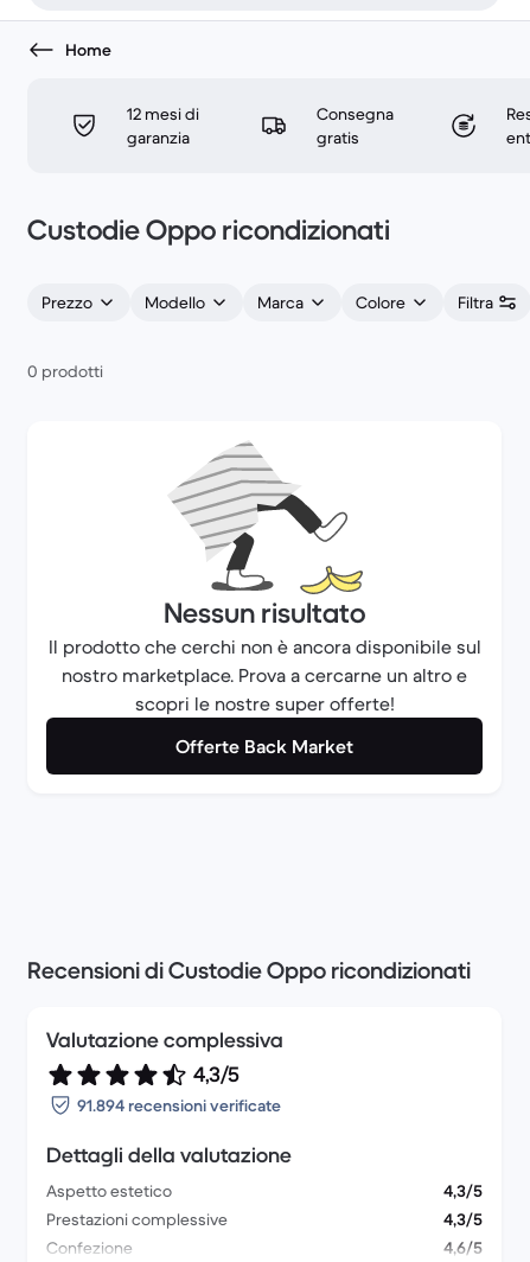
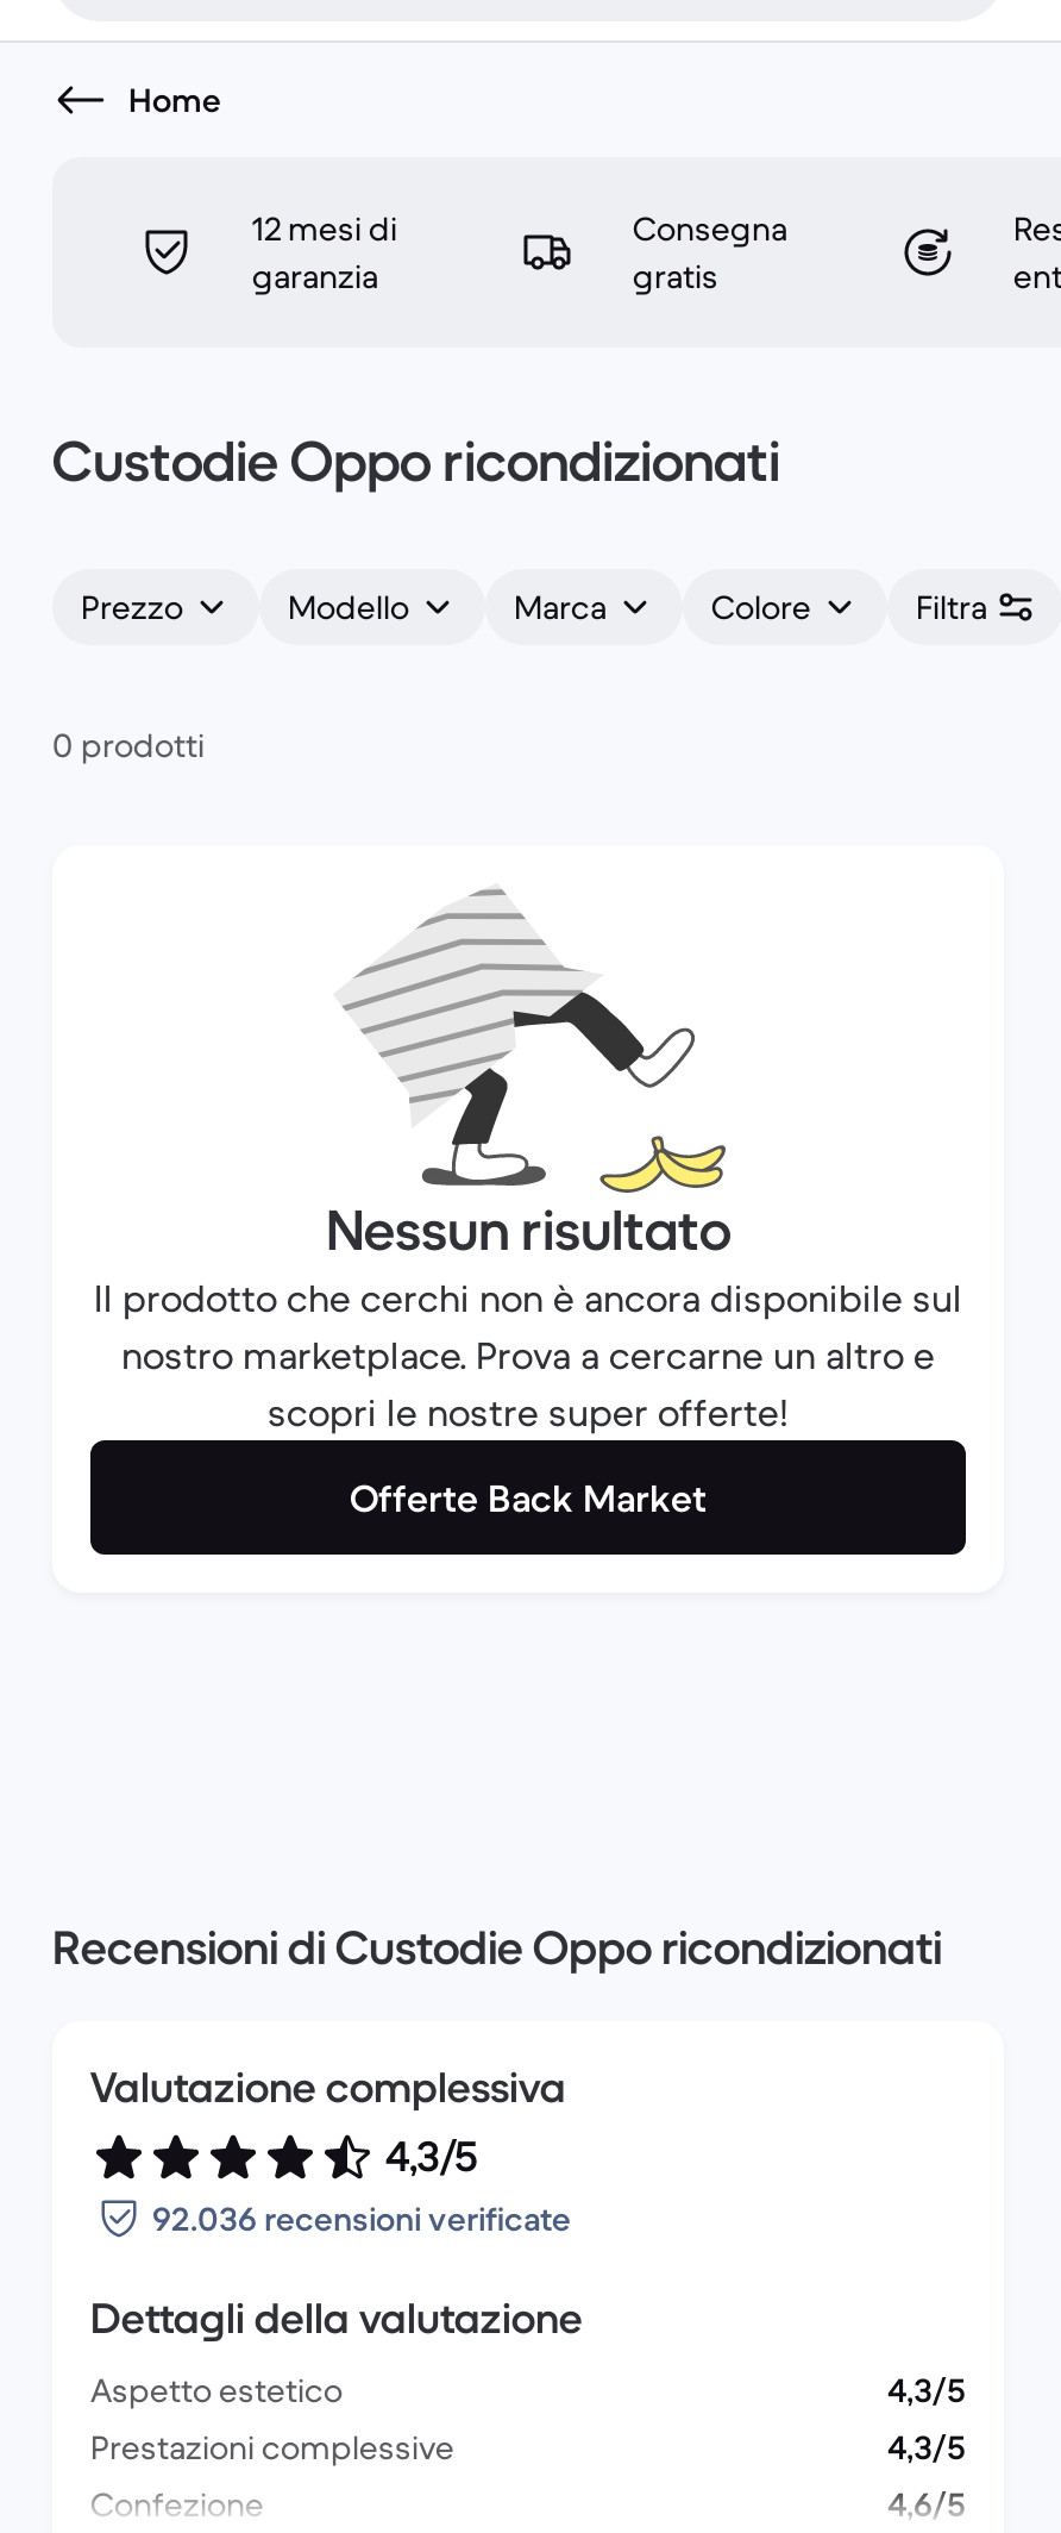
- 91.894 recensioni verificate
+ 92.036 recensioni verificate
